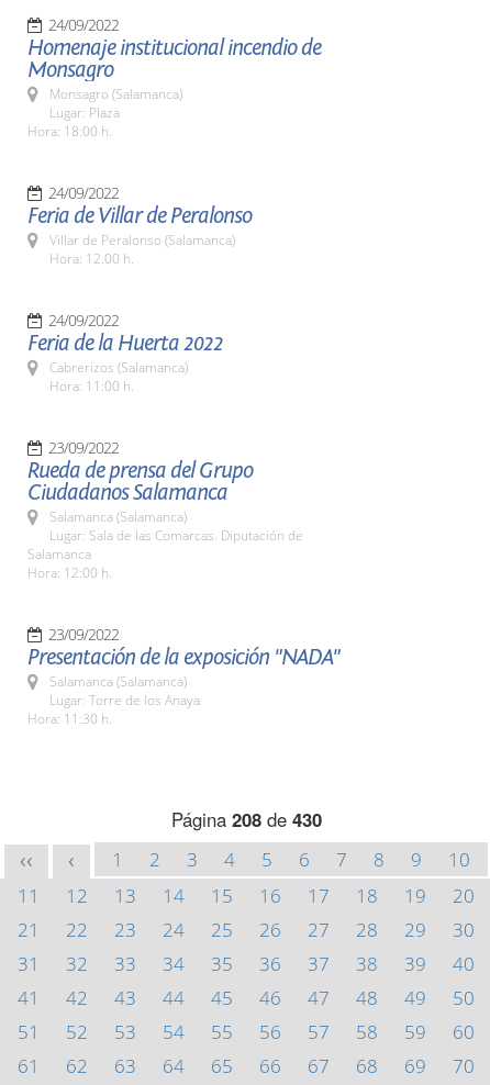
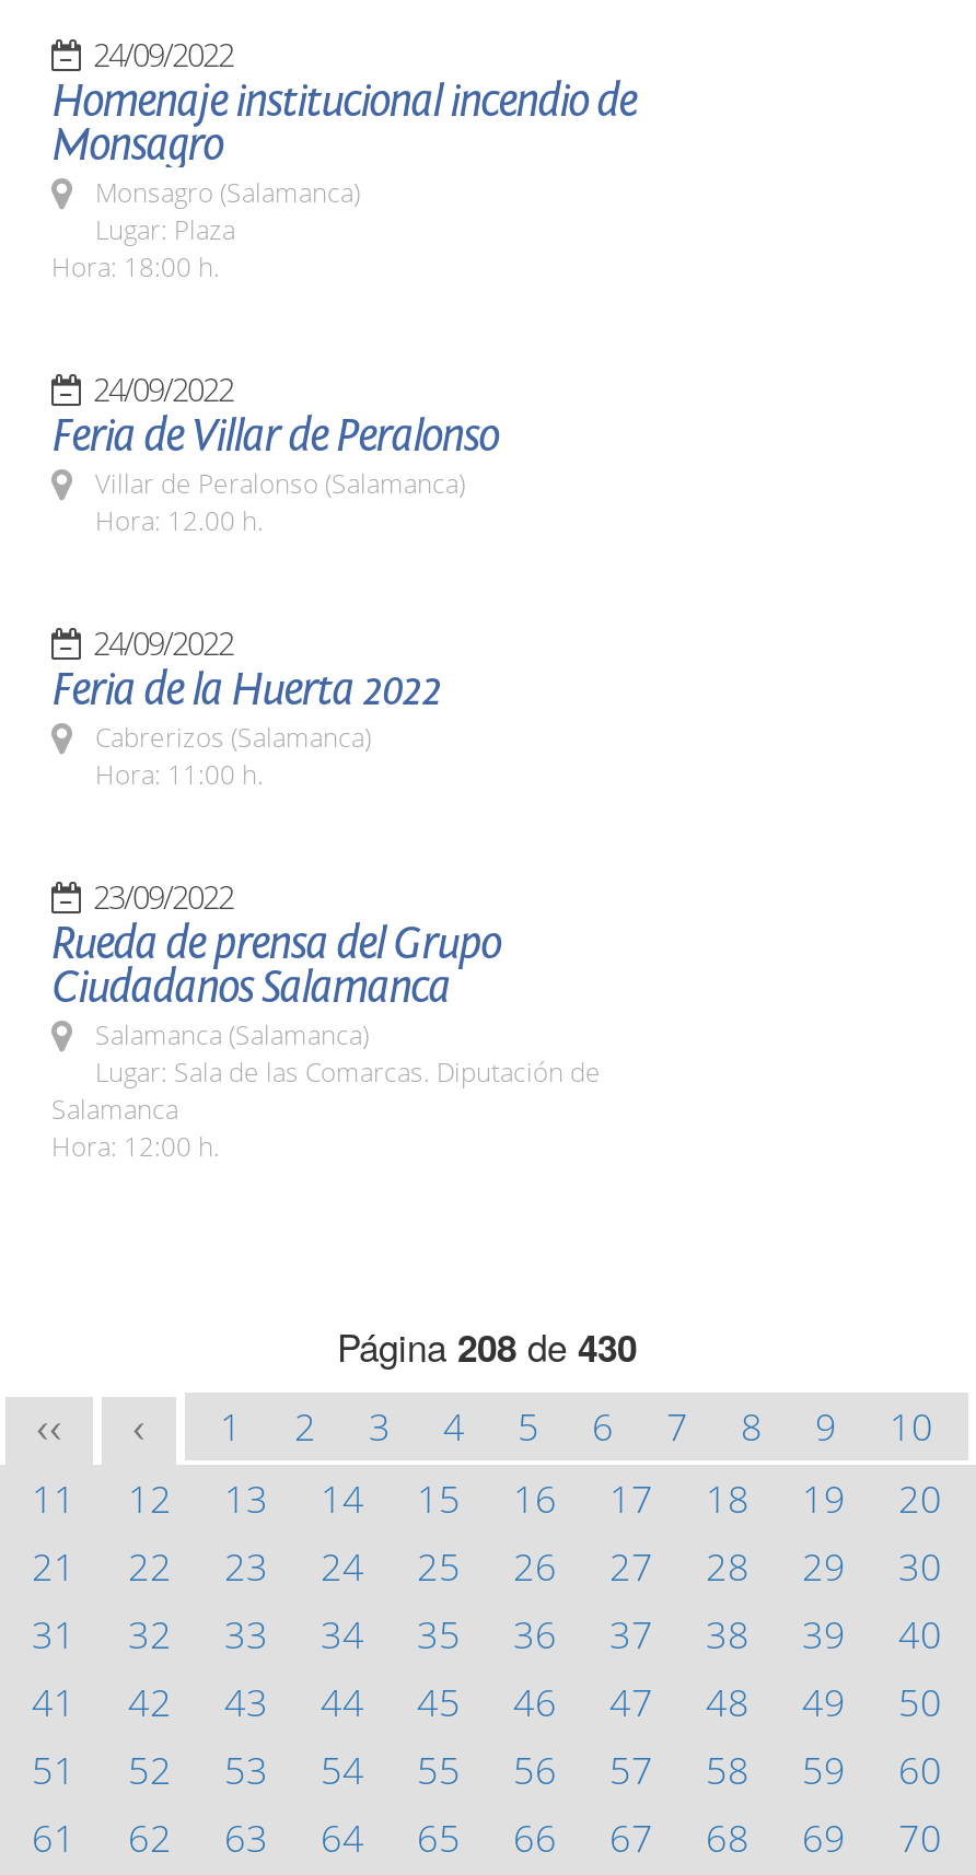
- 23/09/2022
- Presentación de la exposición "NADA"
- Salamanca (Salamanca)
- Lugar: Torre de los Anaya
- Hora: 11:30 h.
